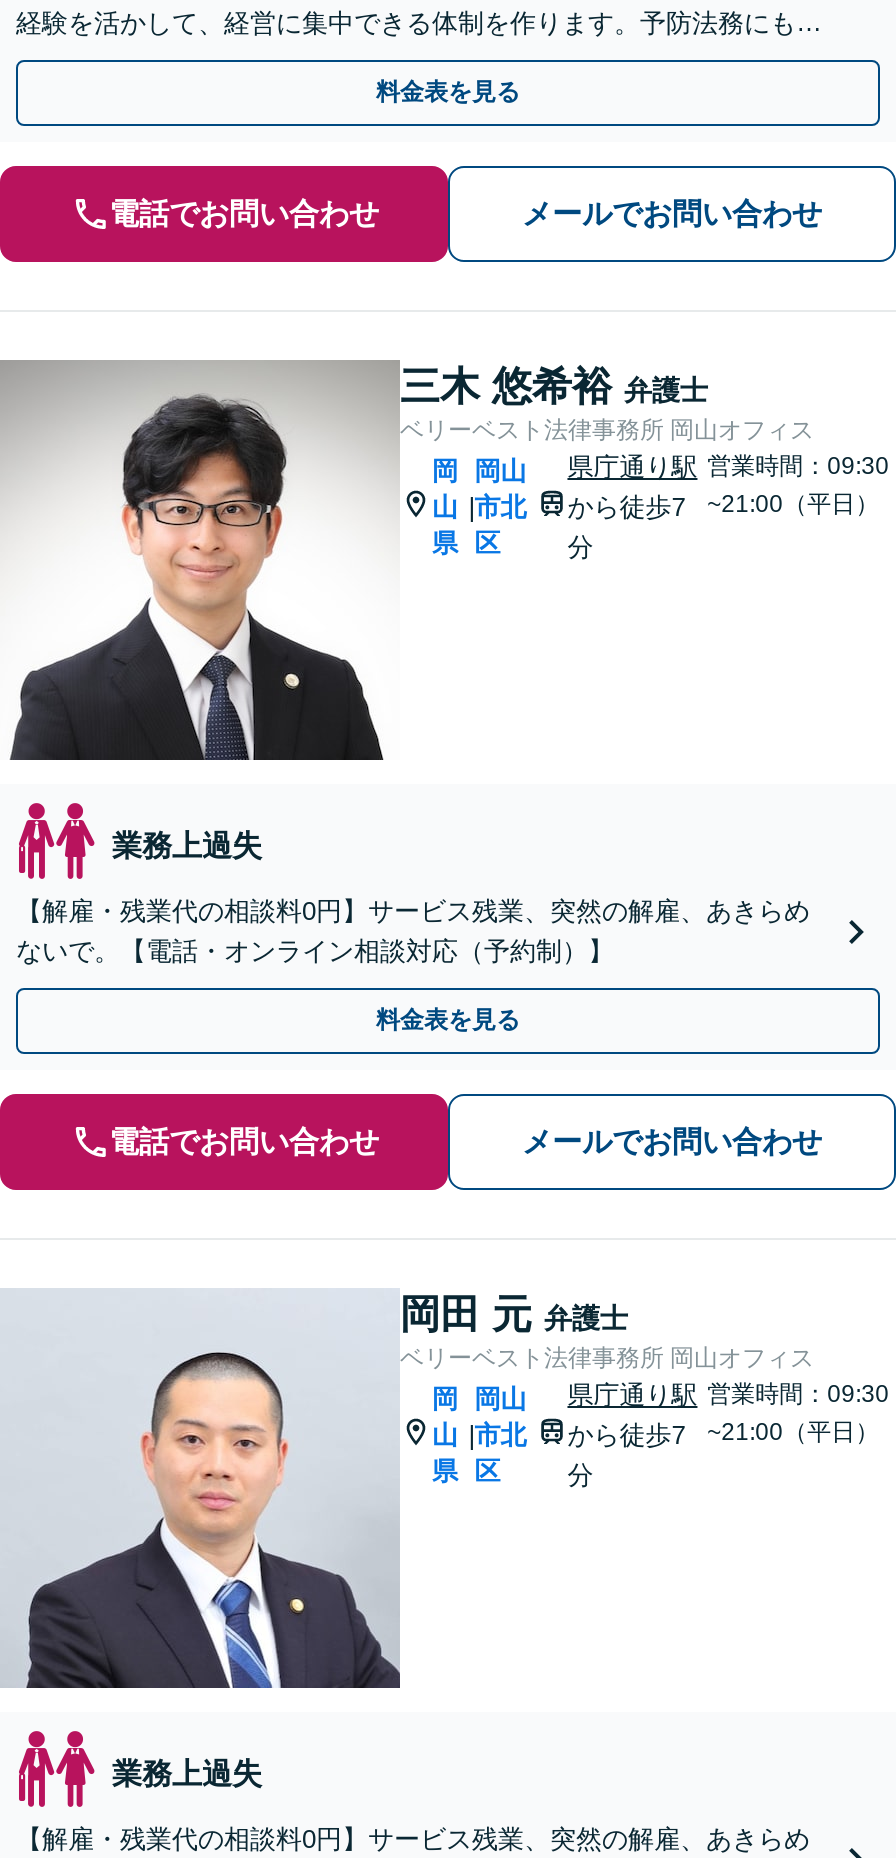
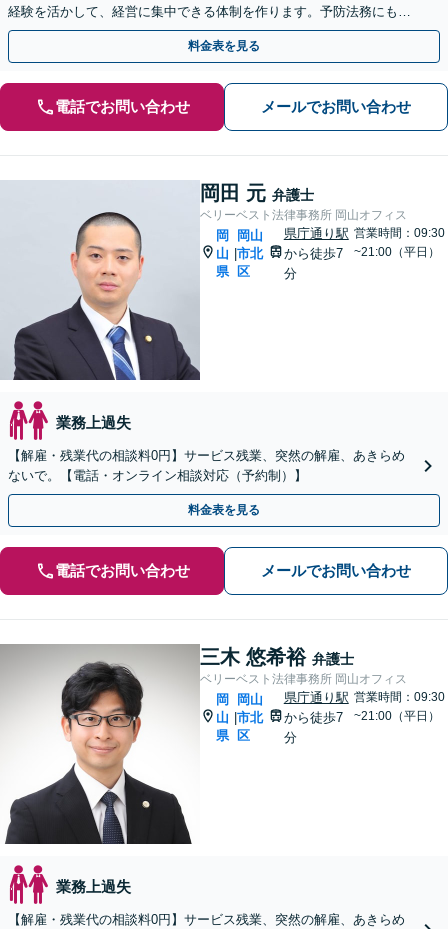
moved down: [image] | 三木 悠希裕弁護士

moved up: [image] | 岡田 元弁護士
